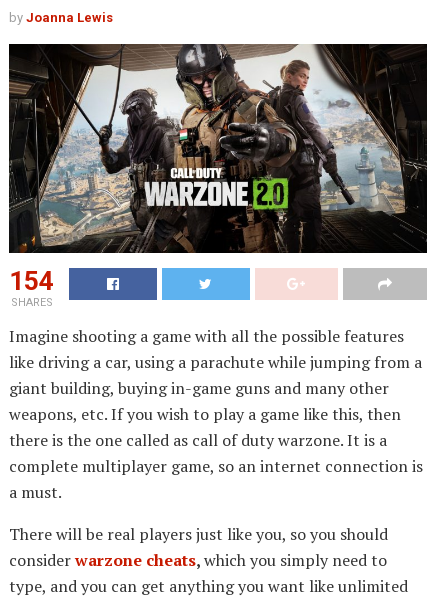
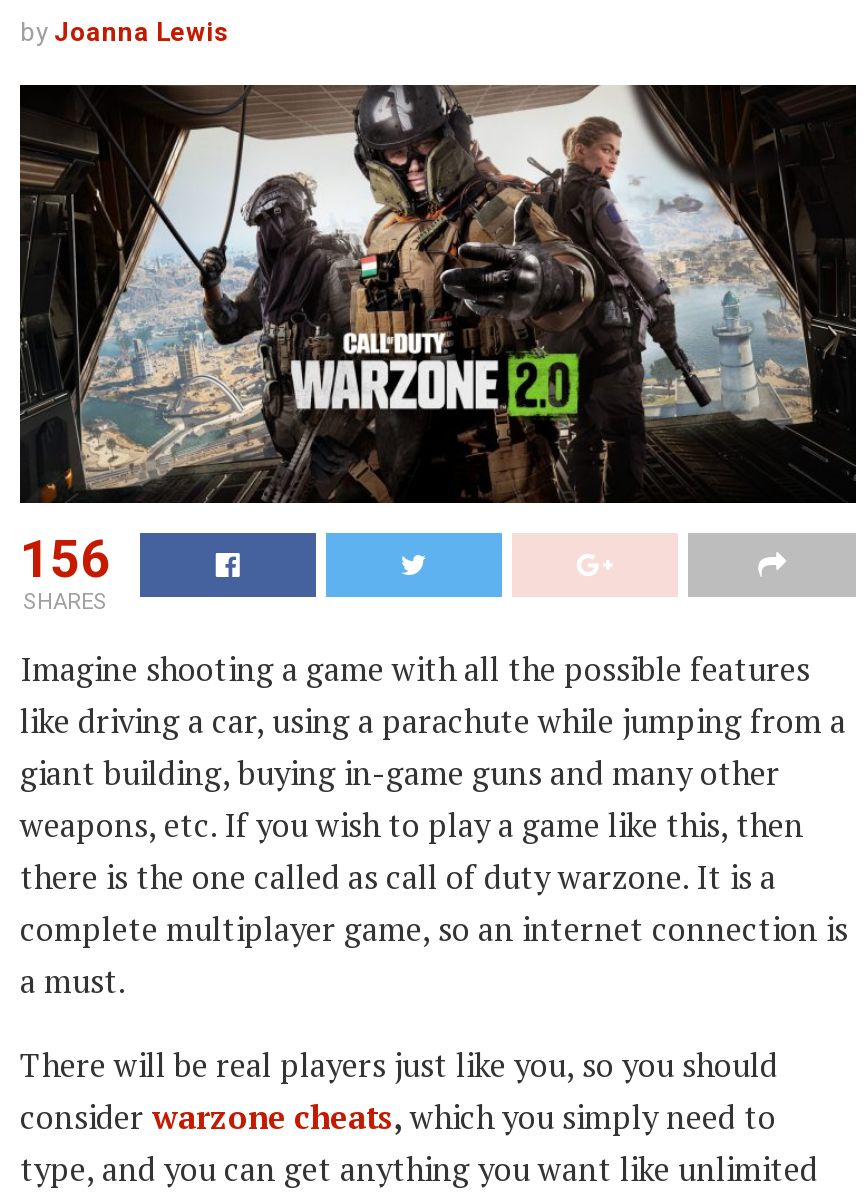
- 154
+ 156
